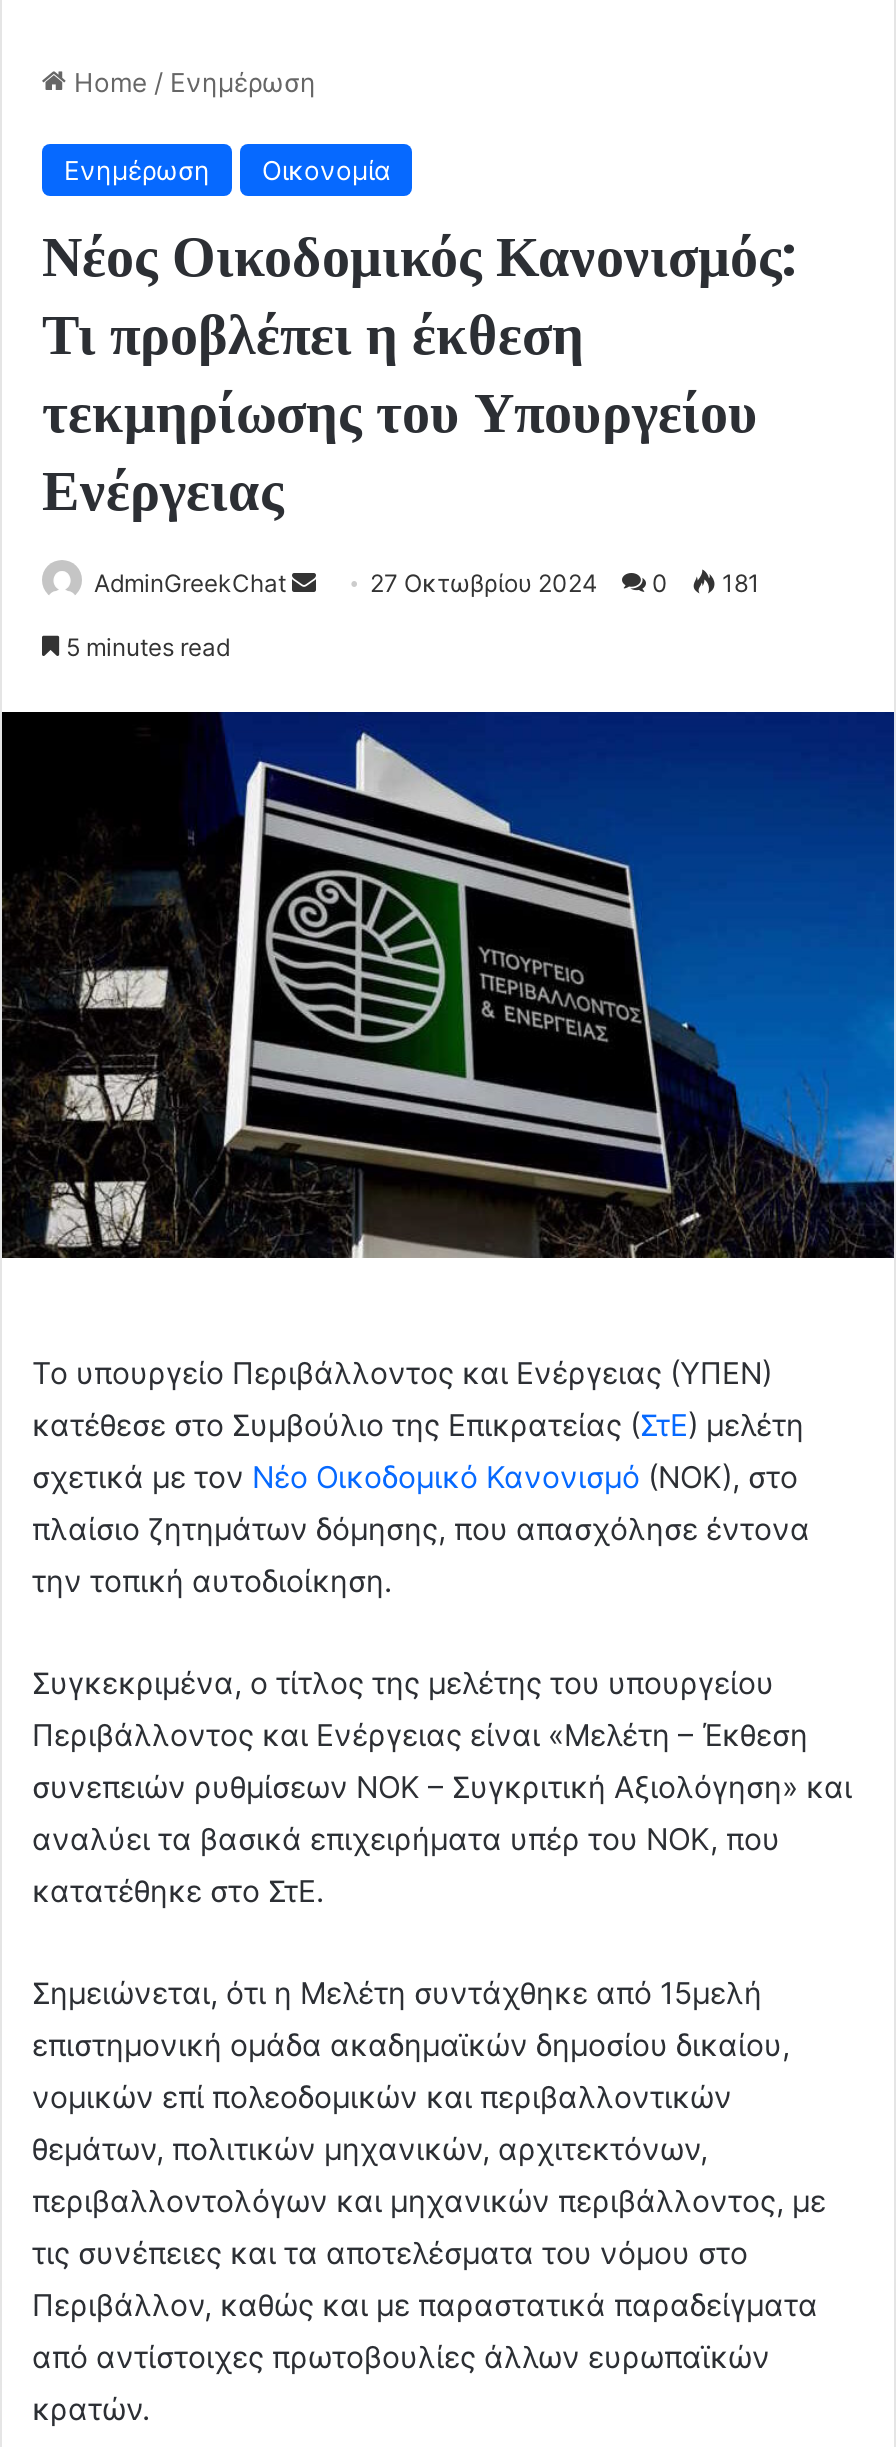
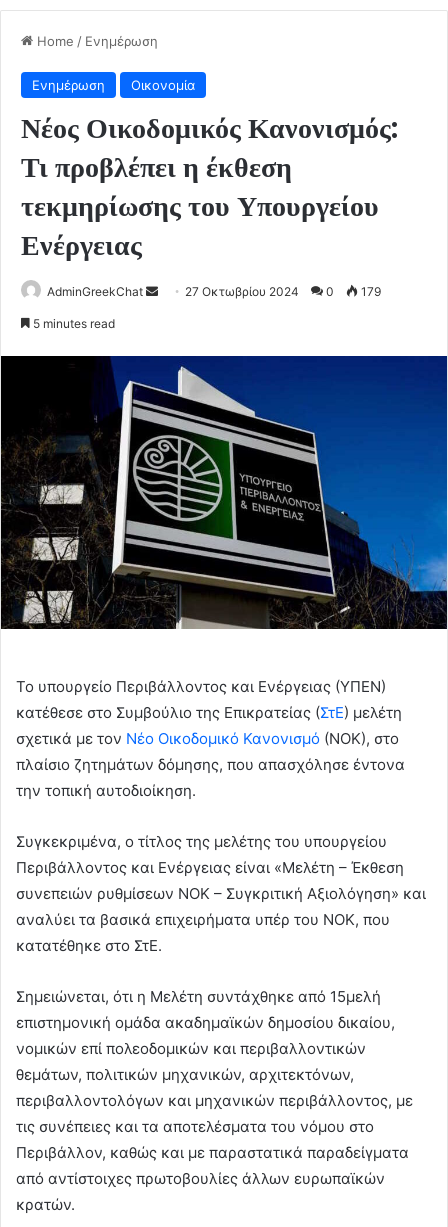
- 181
+ 179
